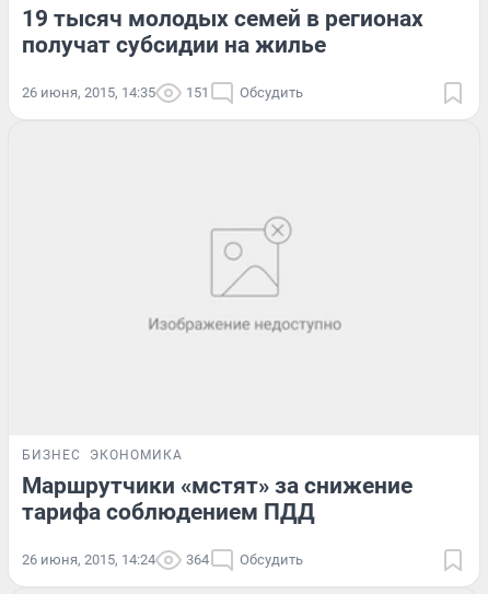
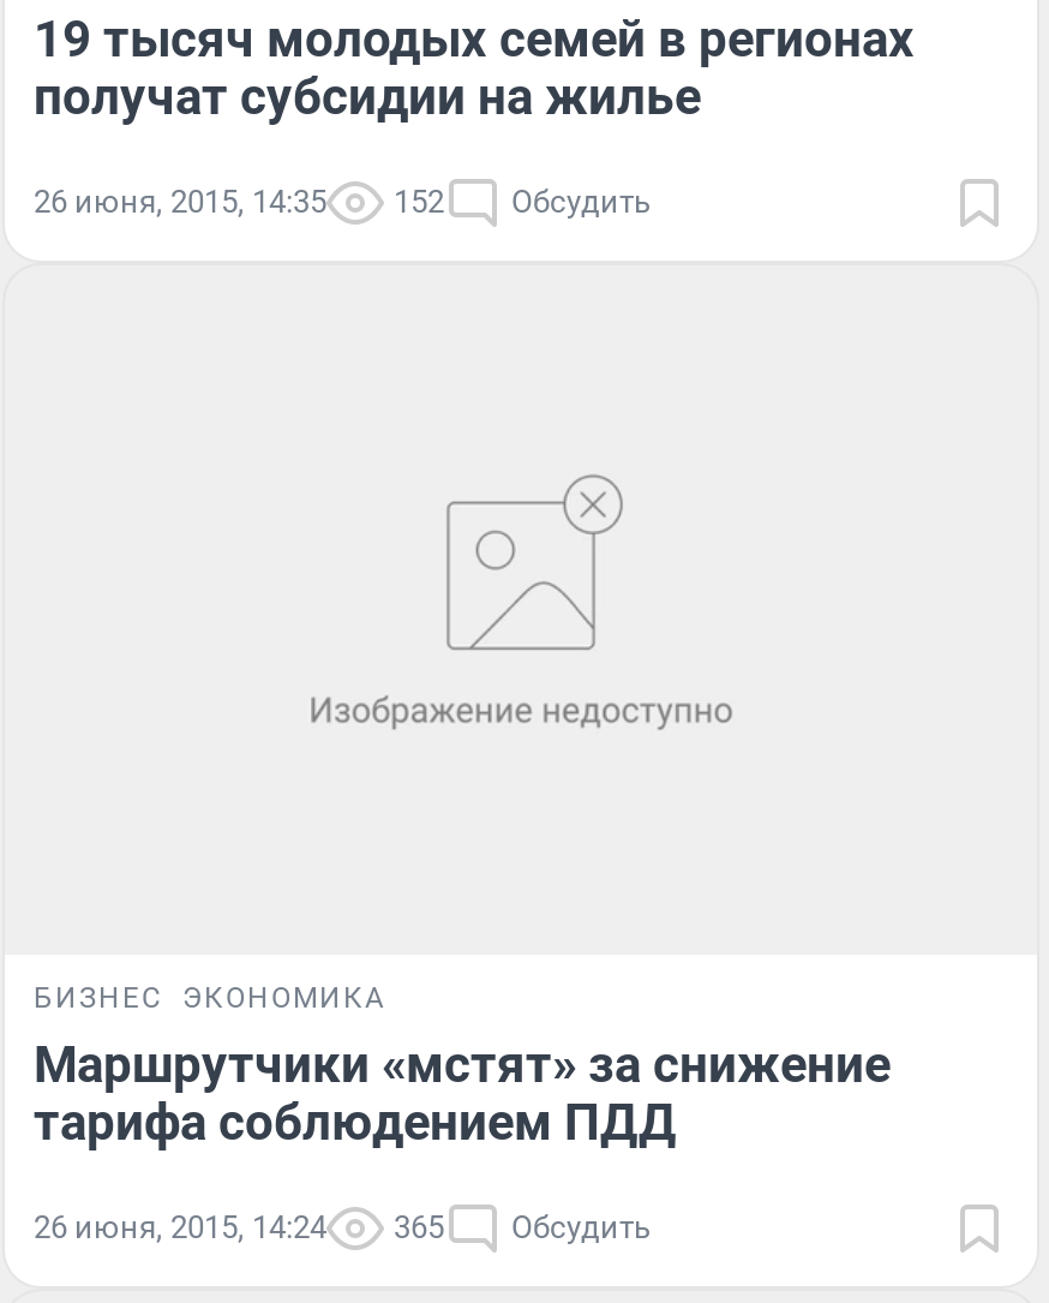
- 26 июня, 2015, 14:35 151 Обсудить
+ 26 июня, 2015, 14:35 152 Обсудить

- 26 июня, 2015, 14:24 364 Обсудить
+ 26 июня, 2015, 14:24 365 Обсудить
